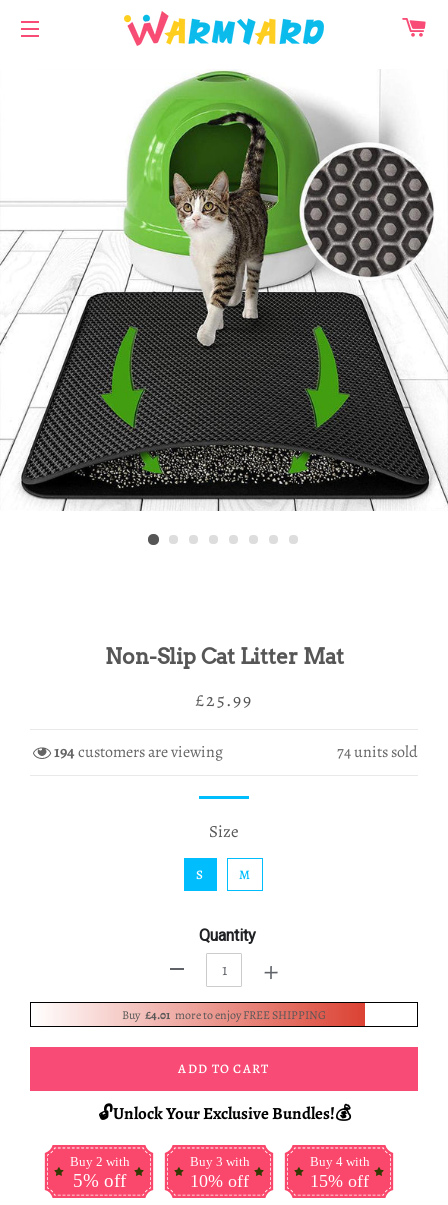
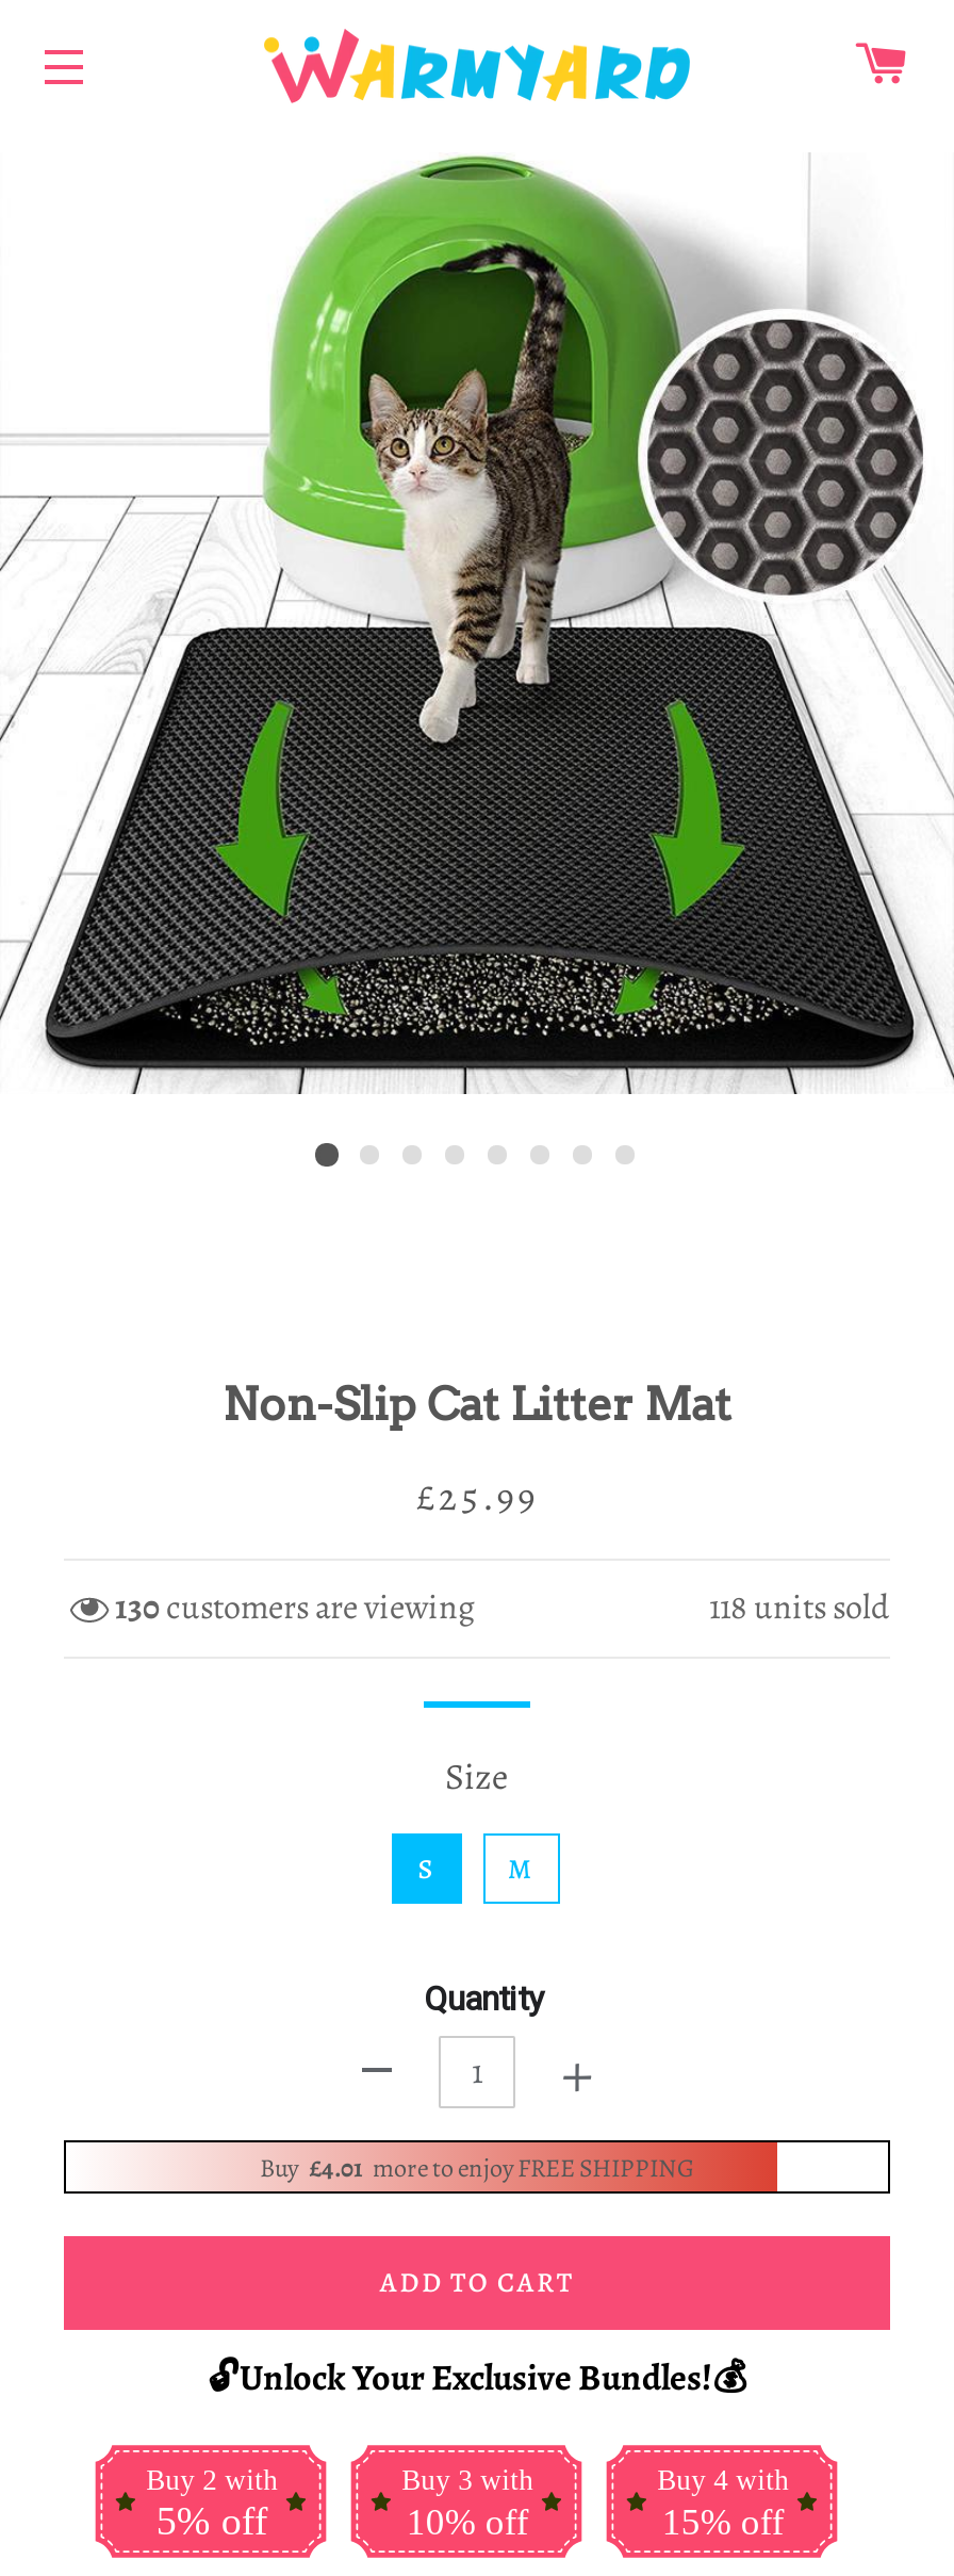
- 194 customers are viewing
+ 130 customers are viewing

- 74 units sold
+ 118 units sold
